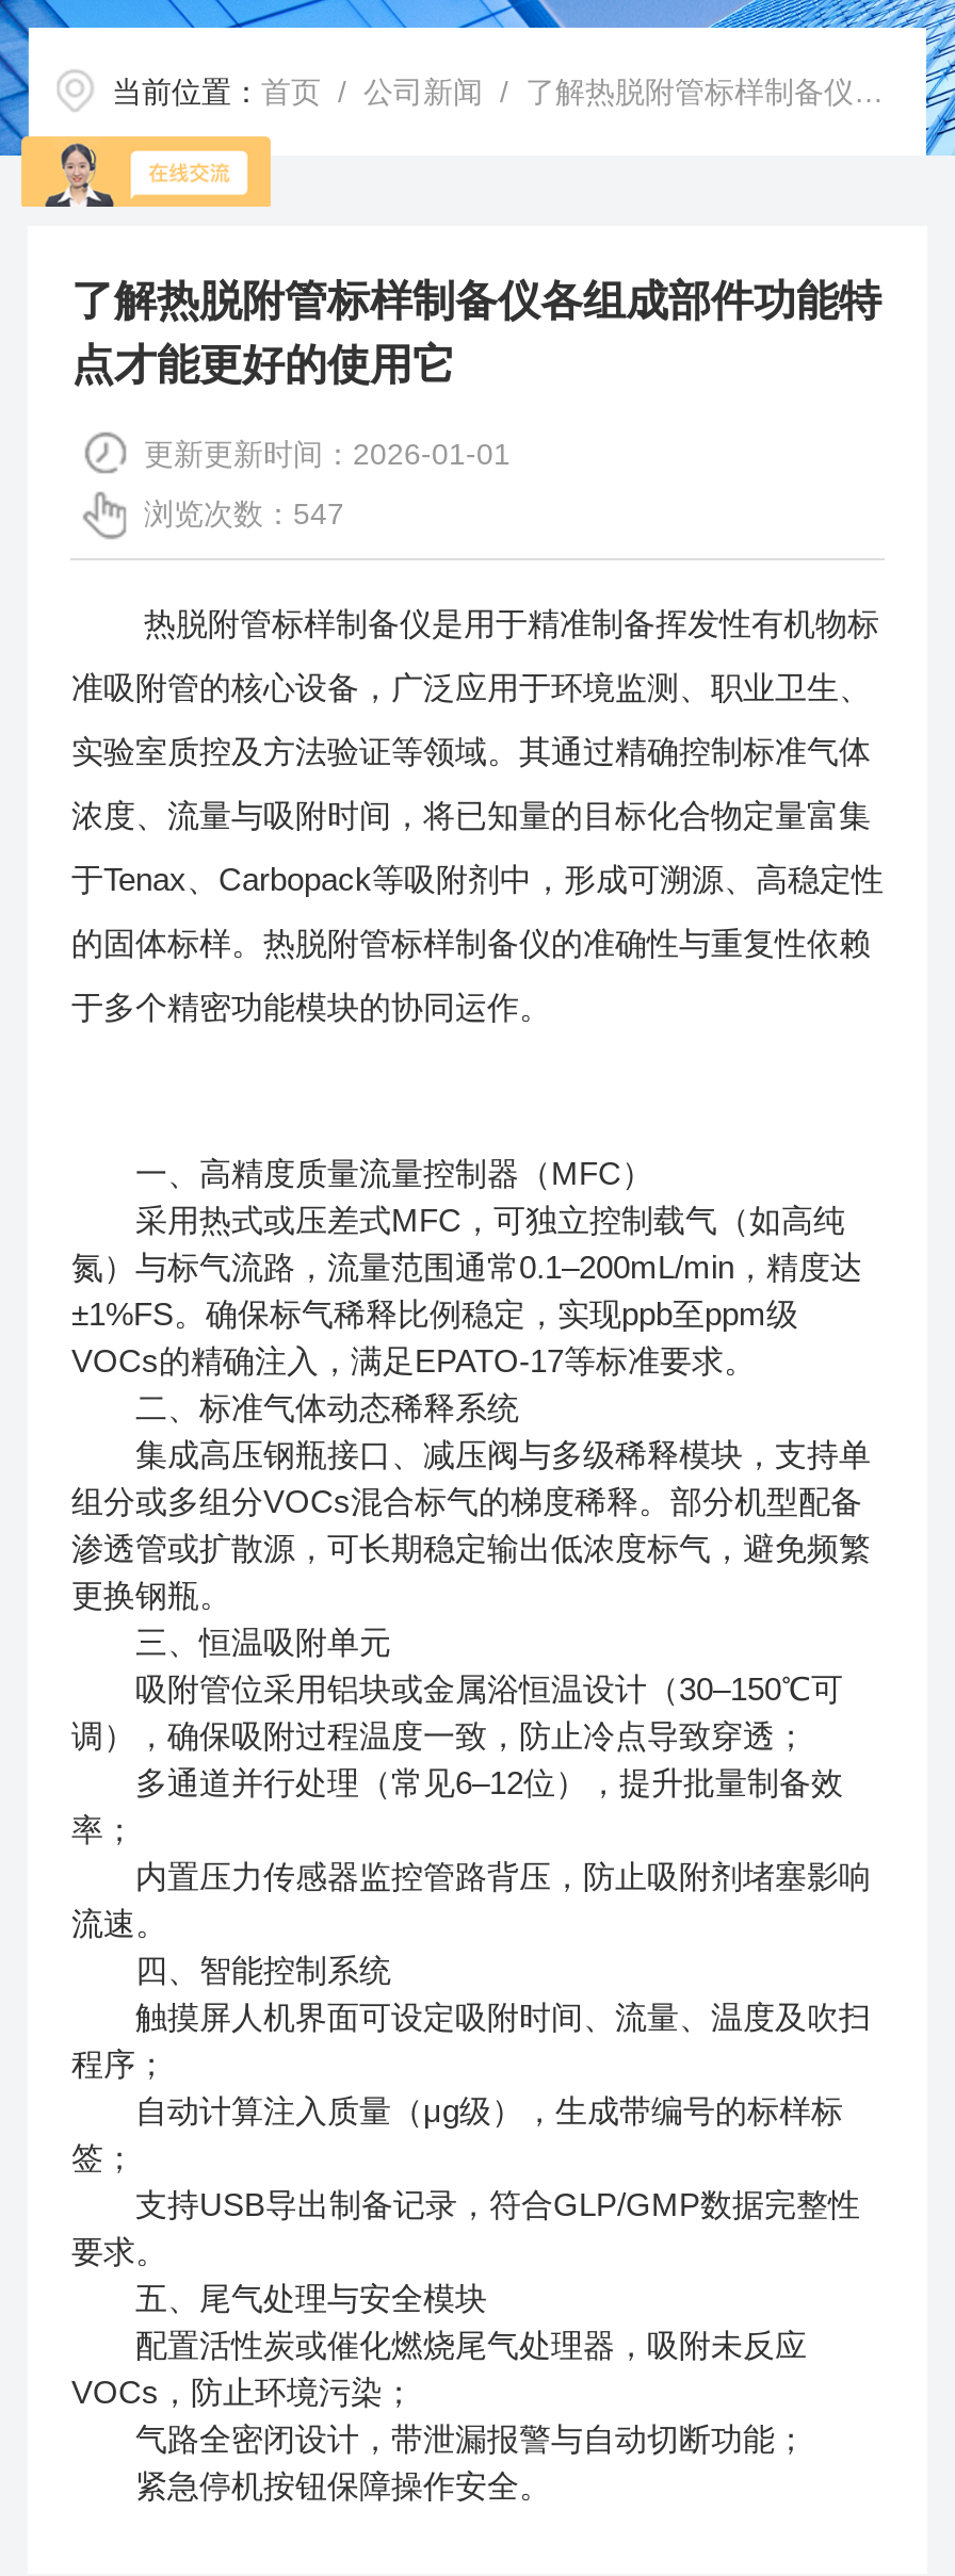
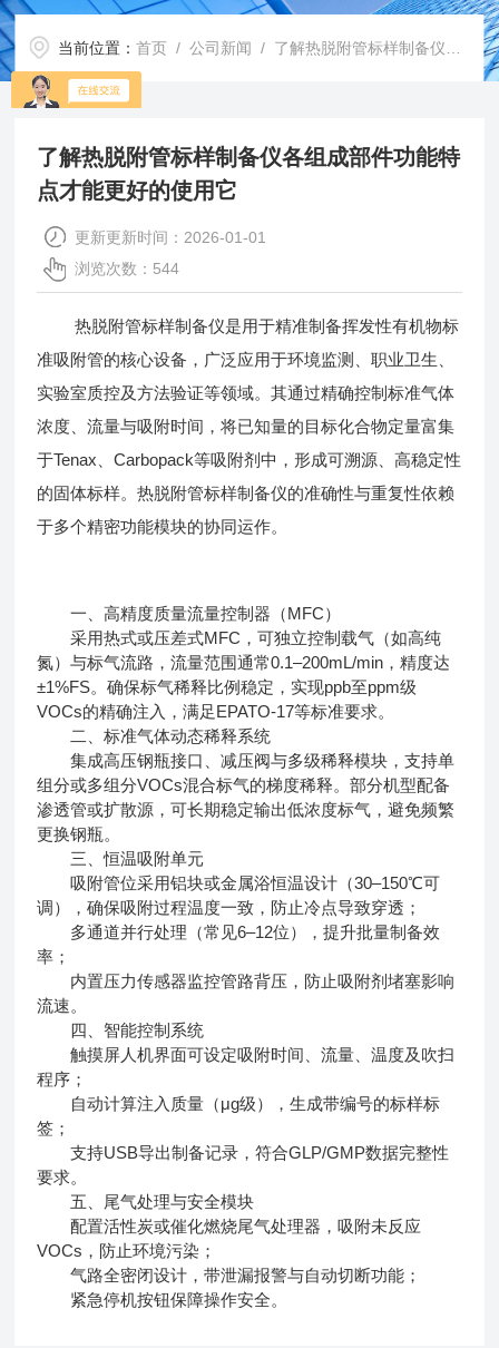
- 浏览次数：547
+ 浏览次数：544
